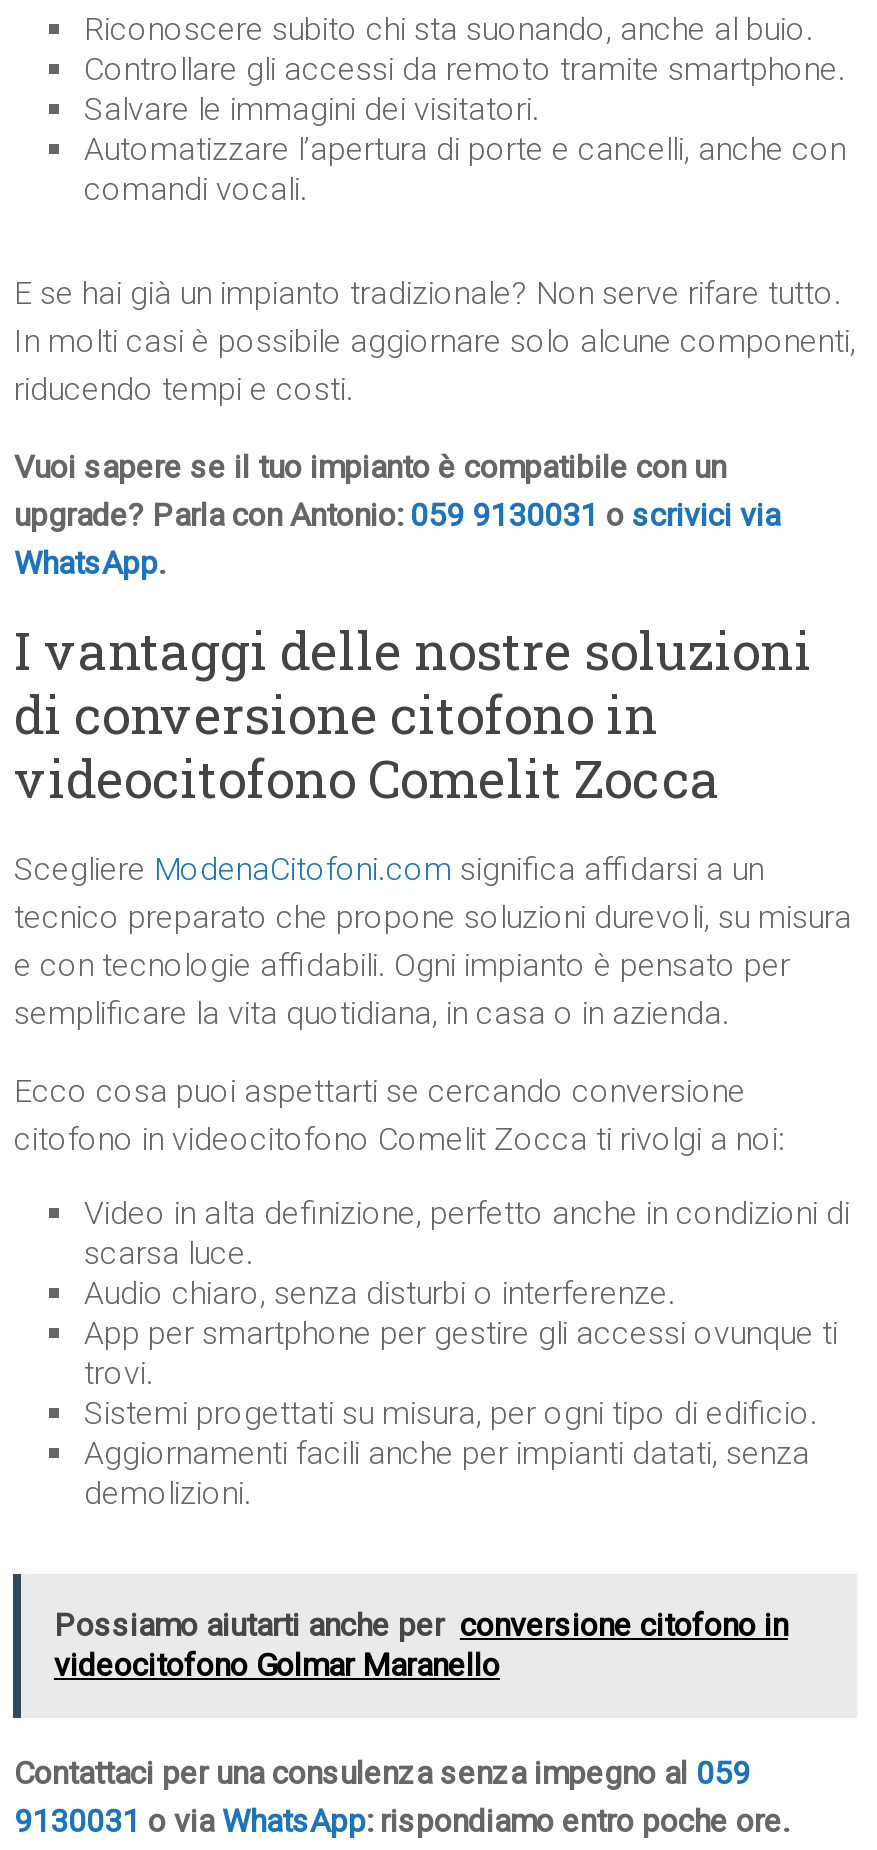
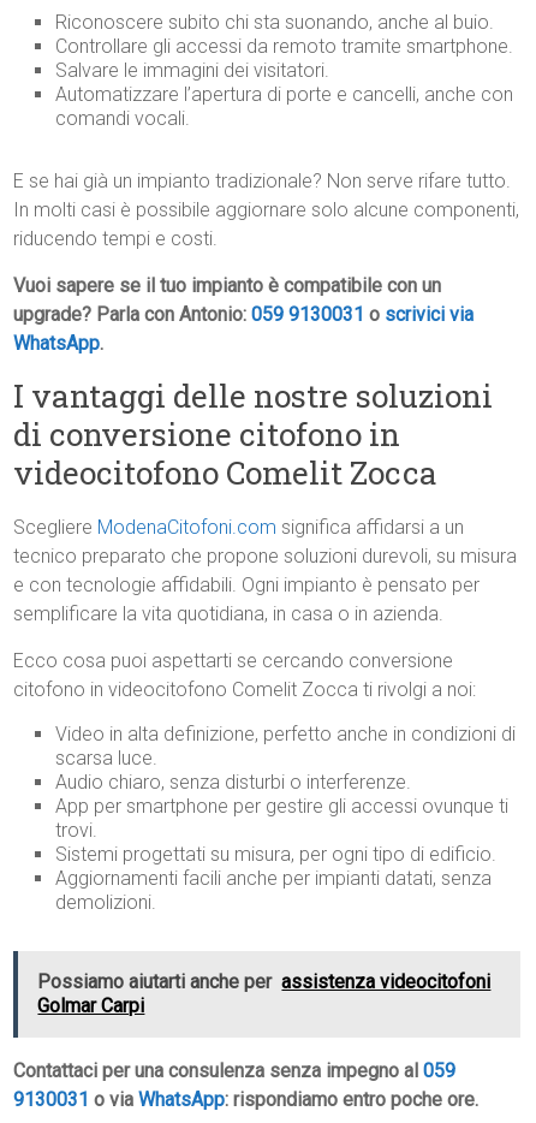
- Possiamo aiutarti anche per conversione citofono in
- videocitofono Golmar Maranello
+ Possiamo aiutarti anche per assistenza videocitofoni
+ Golmar Carpi
